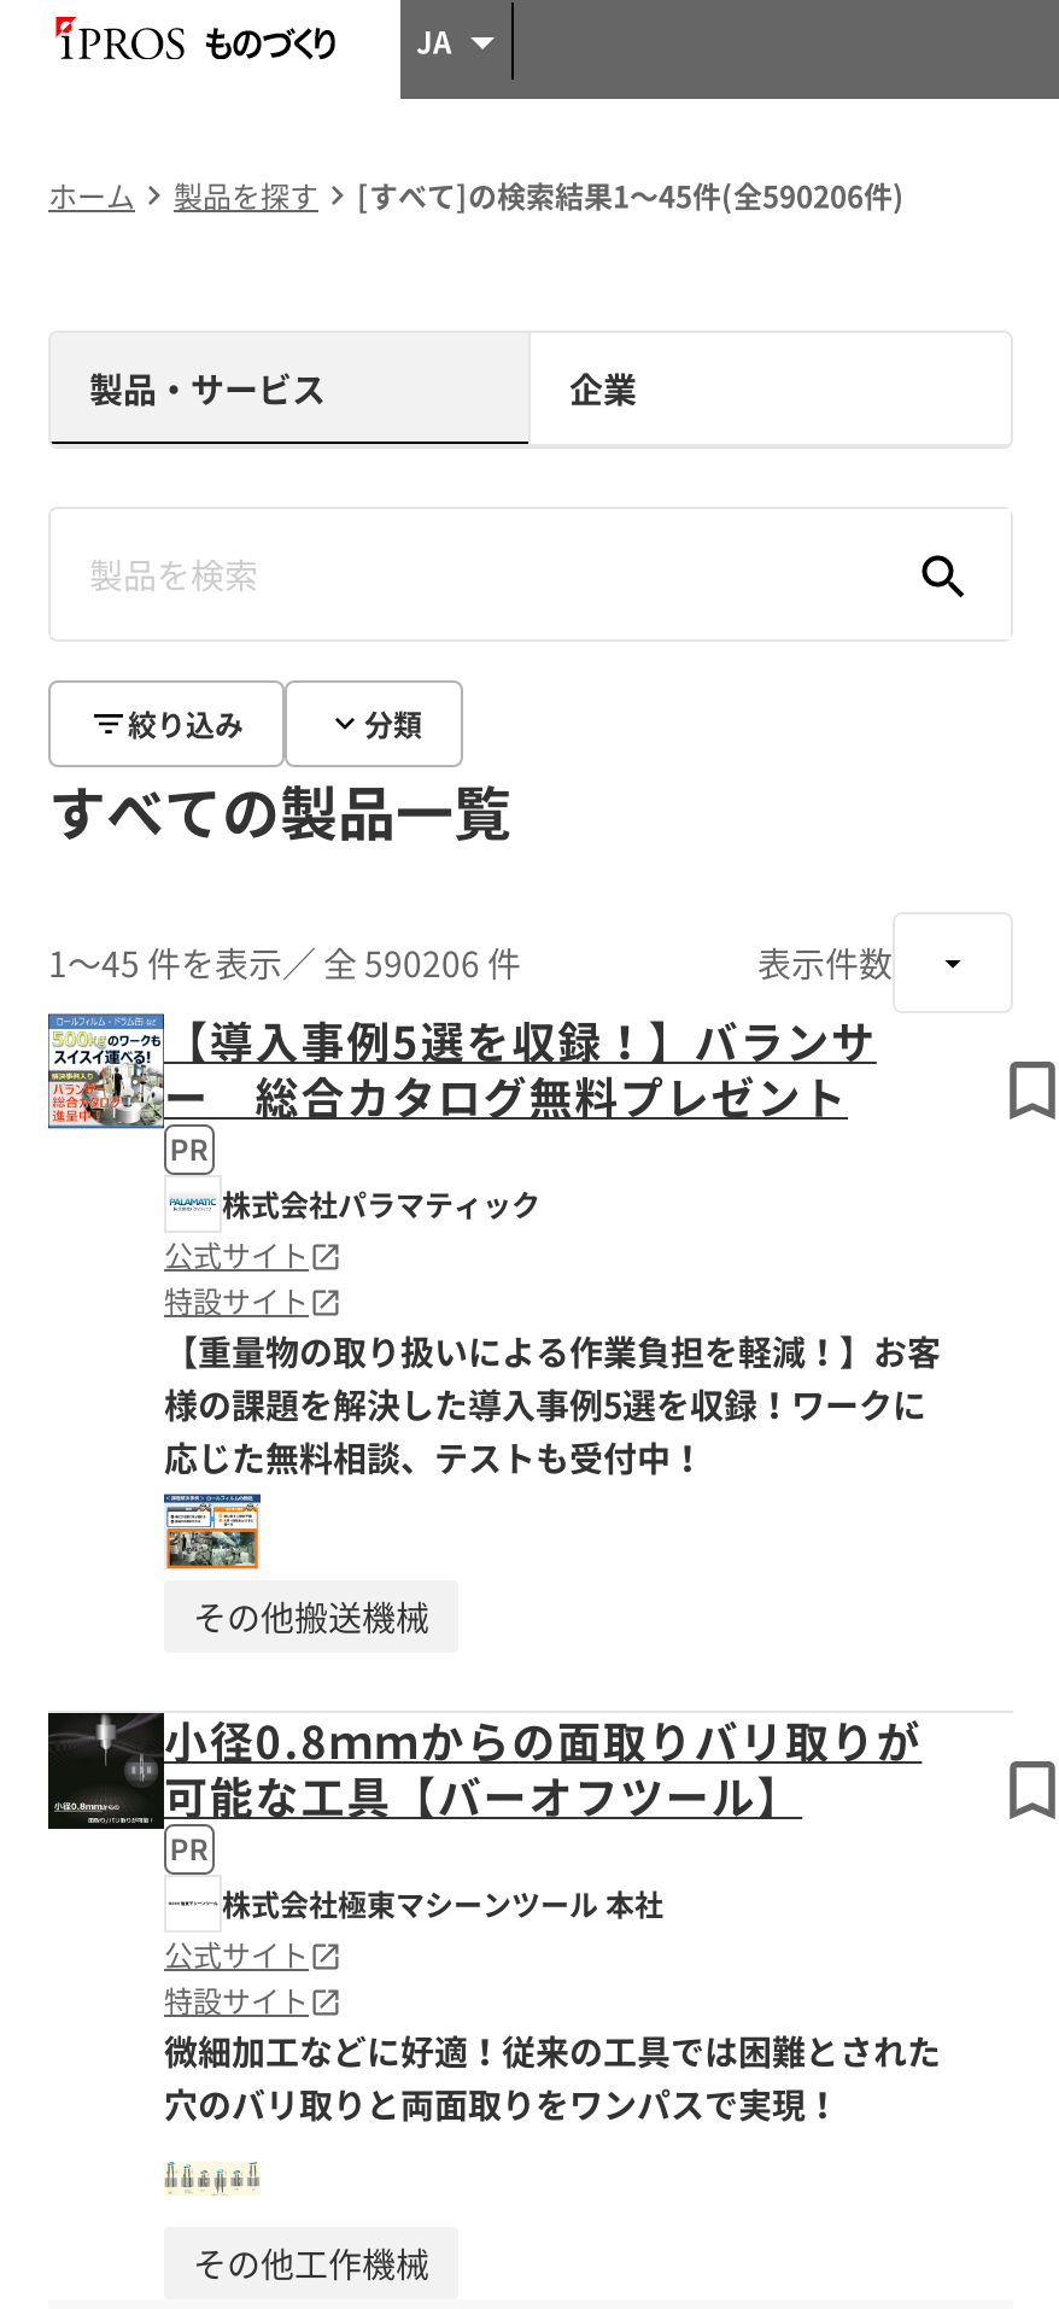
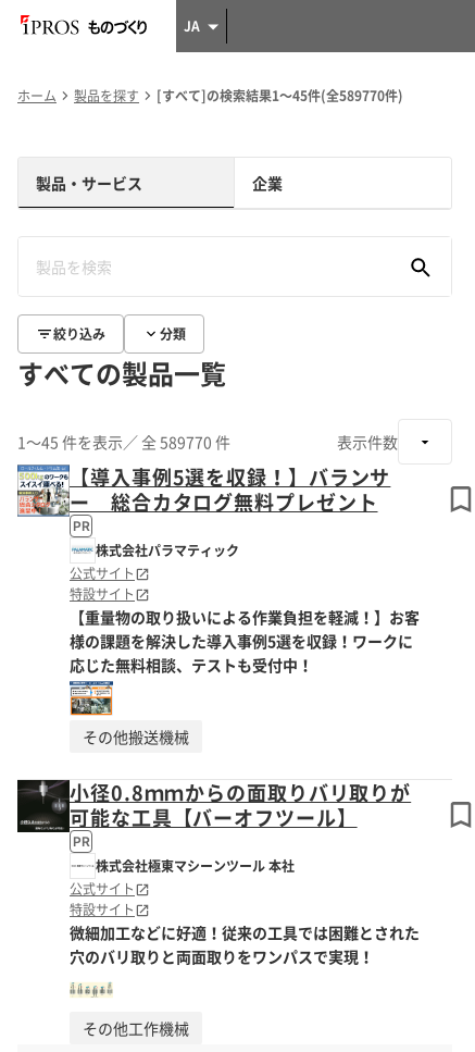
- [すべて]の検索結果1～45件(全590206件)
+ [すべて]の検索結果1～45件(全589770件)

- 1～45 件を表示／ 全 590206 件
+ 1～45 件を表示／ 全 589770 件
